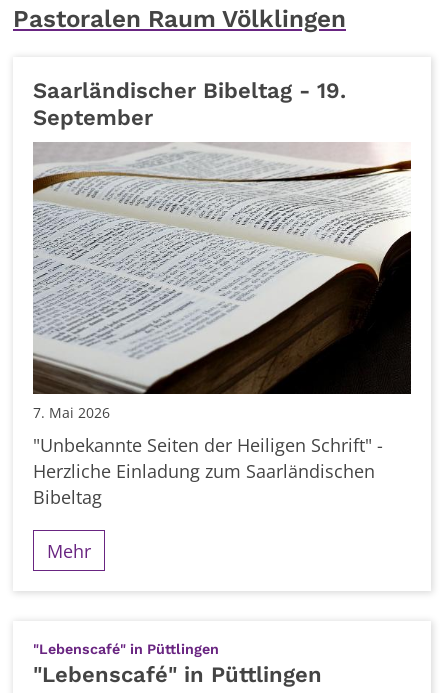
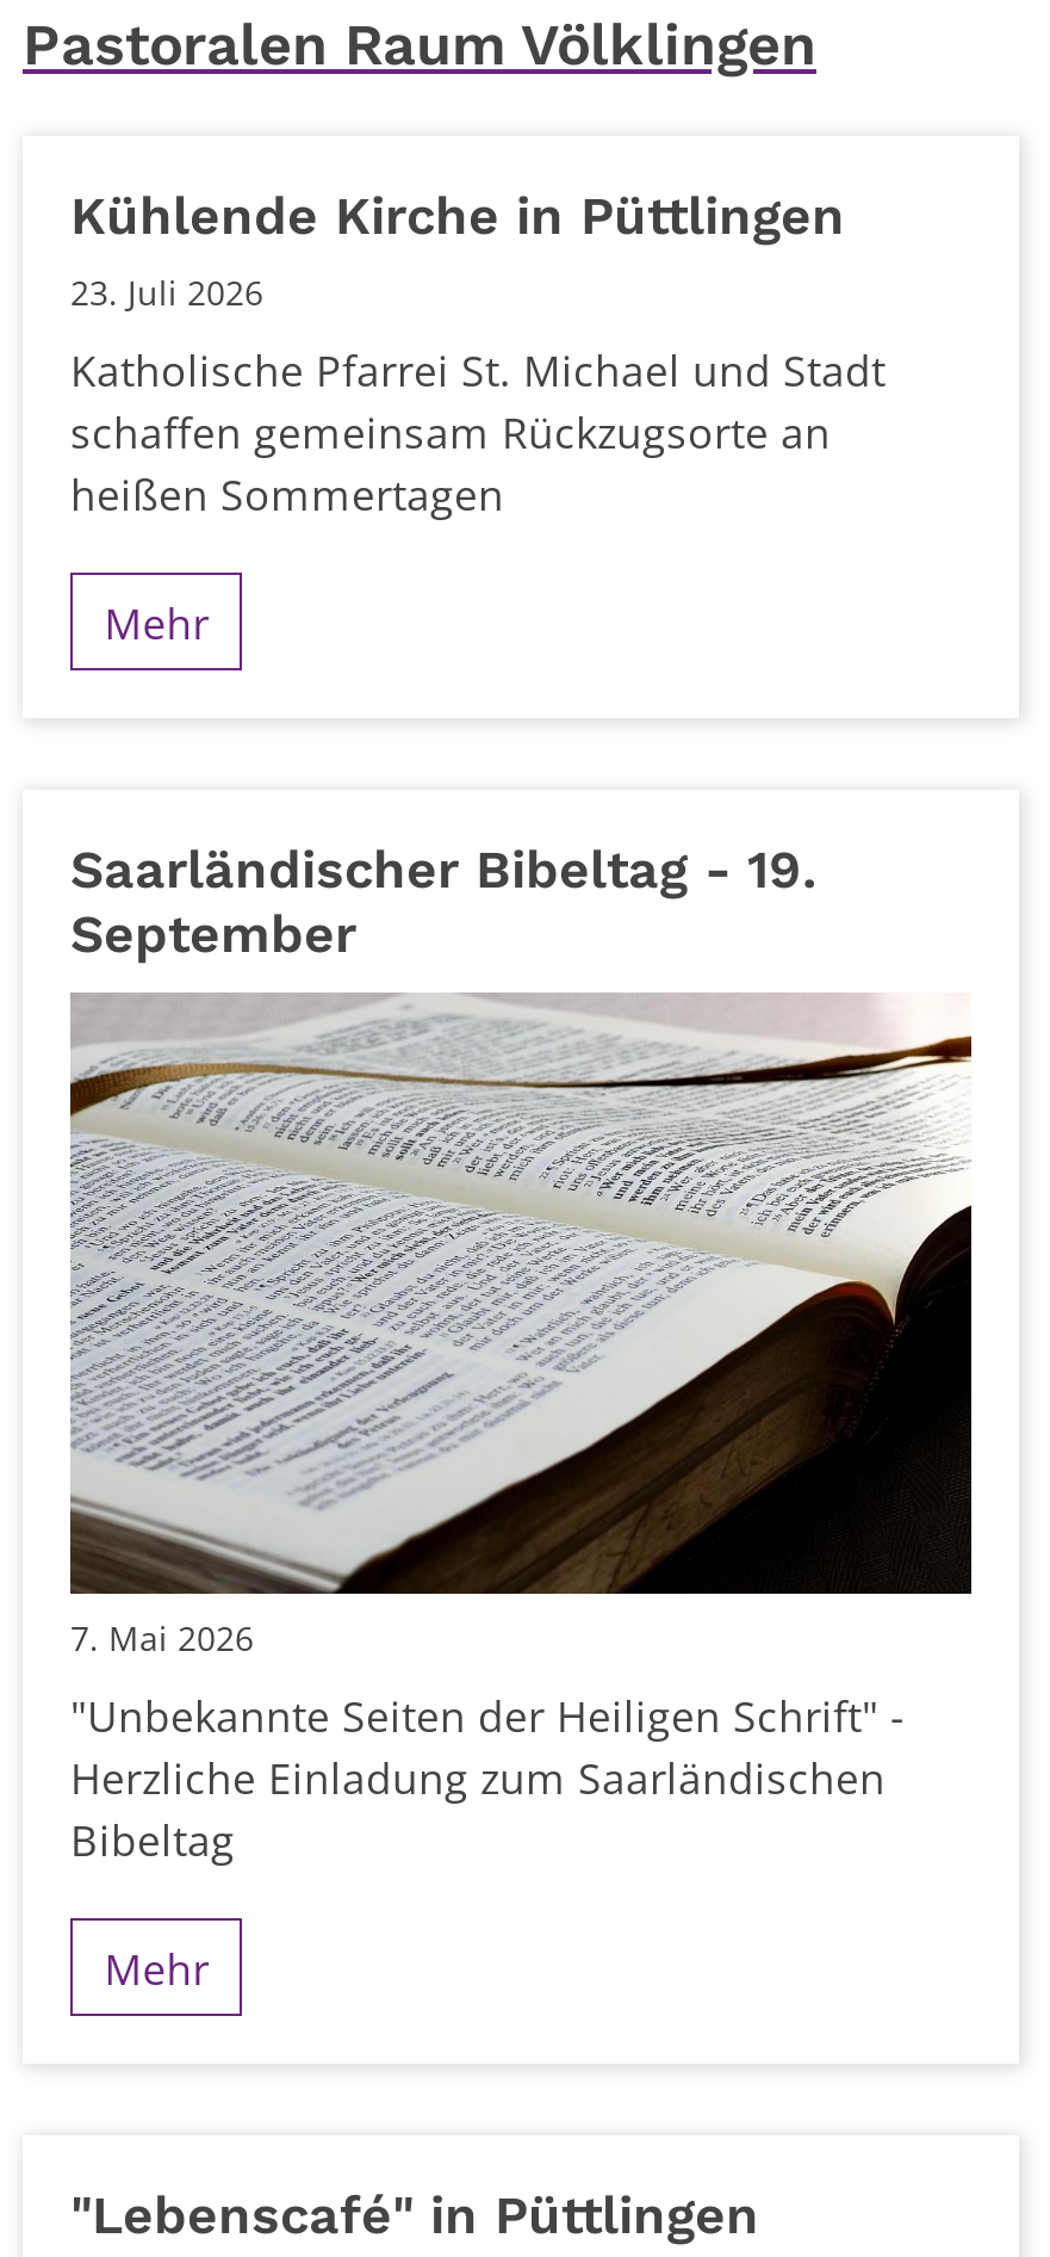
+ Kühlende Kirche in Püttlingen
+ 23. Juli 2026
+ Katholische Pfarrei St. Michael und Stadt
+ schaffen gemeinsam Rückzugsorte an
+ heißen Sommertagen
+ Mehr

moved down: [image] | Saarländischer Bibeltag - 19. | September | 7. Mai 2026 | "Unbekannte Seiten der Heiligen Schrift" - | Herzliche Einladung zum Saarländischen | Bibeltag | Mehr

- "Lebenscafé" in Püttlingen:
